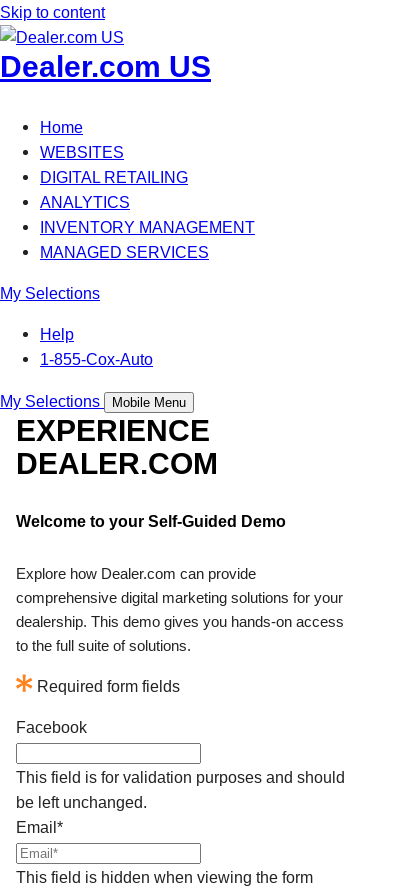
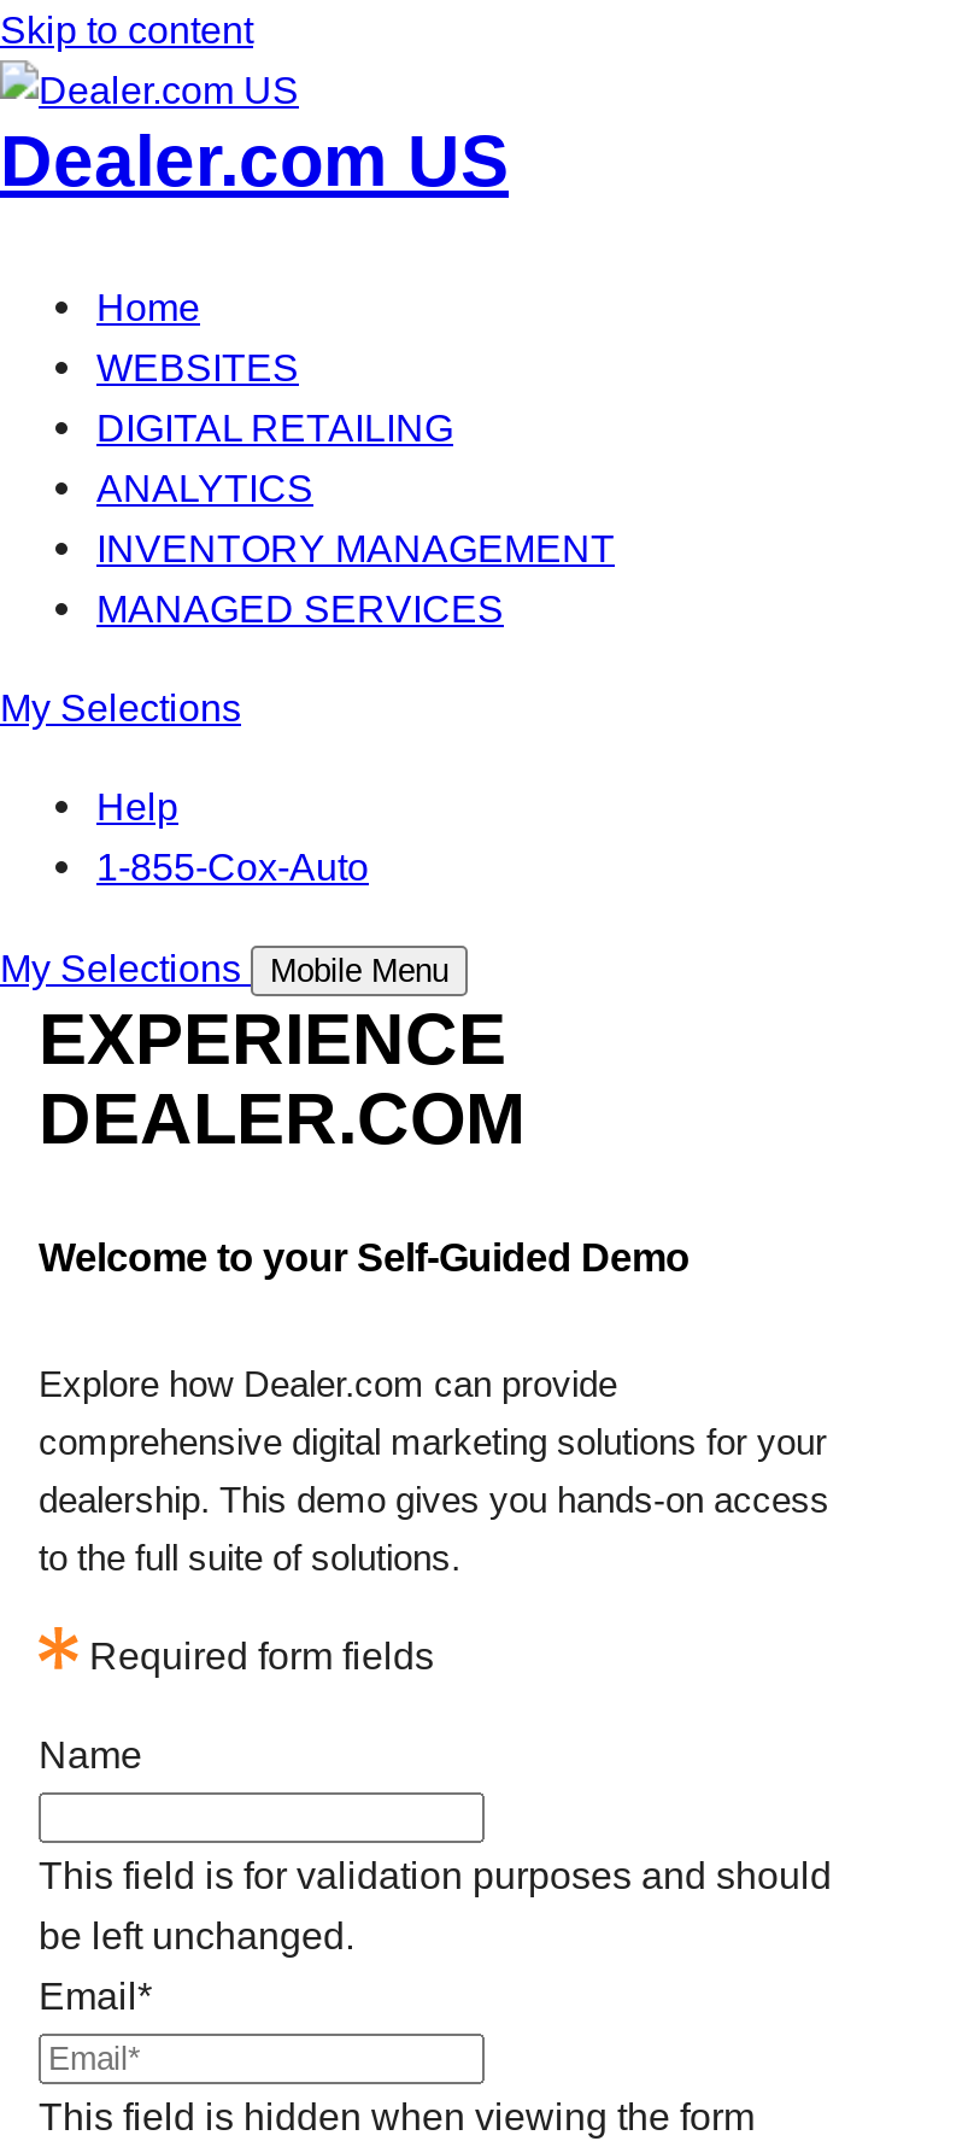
- Facebook
+ Name
